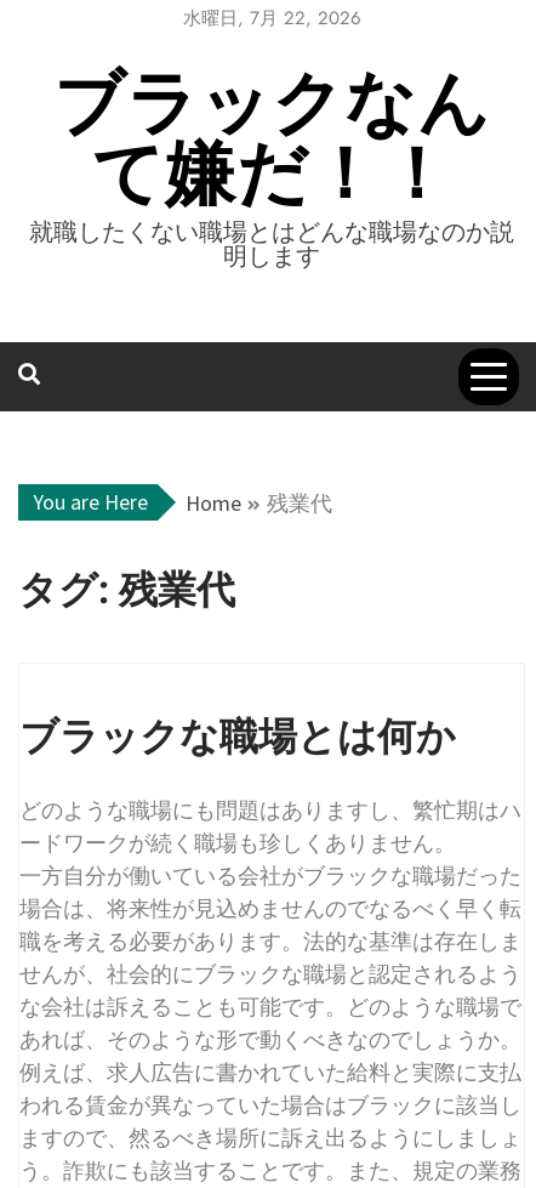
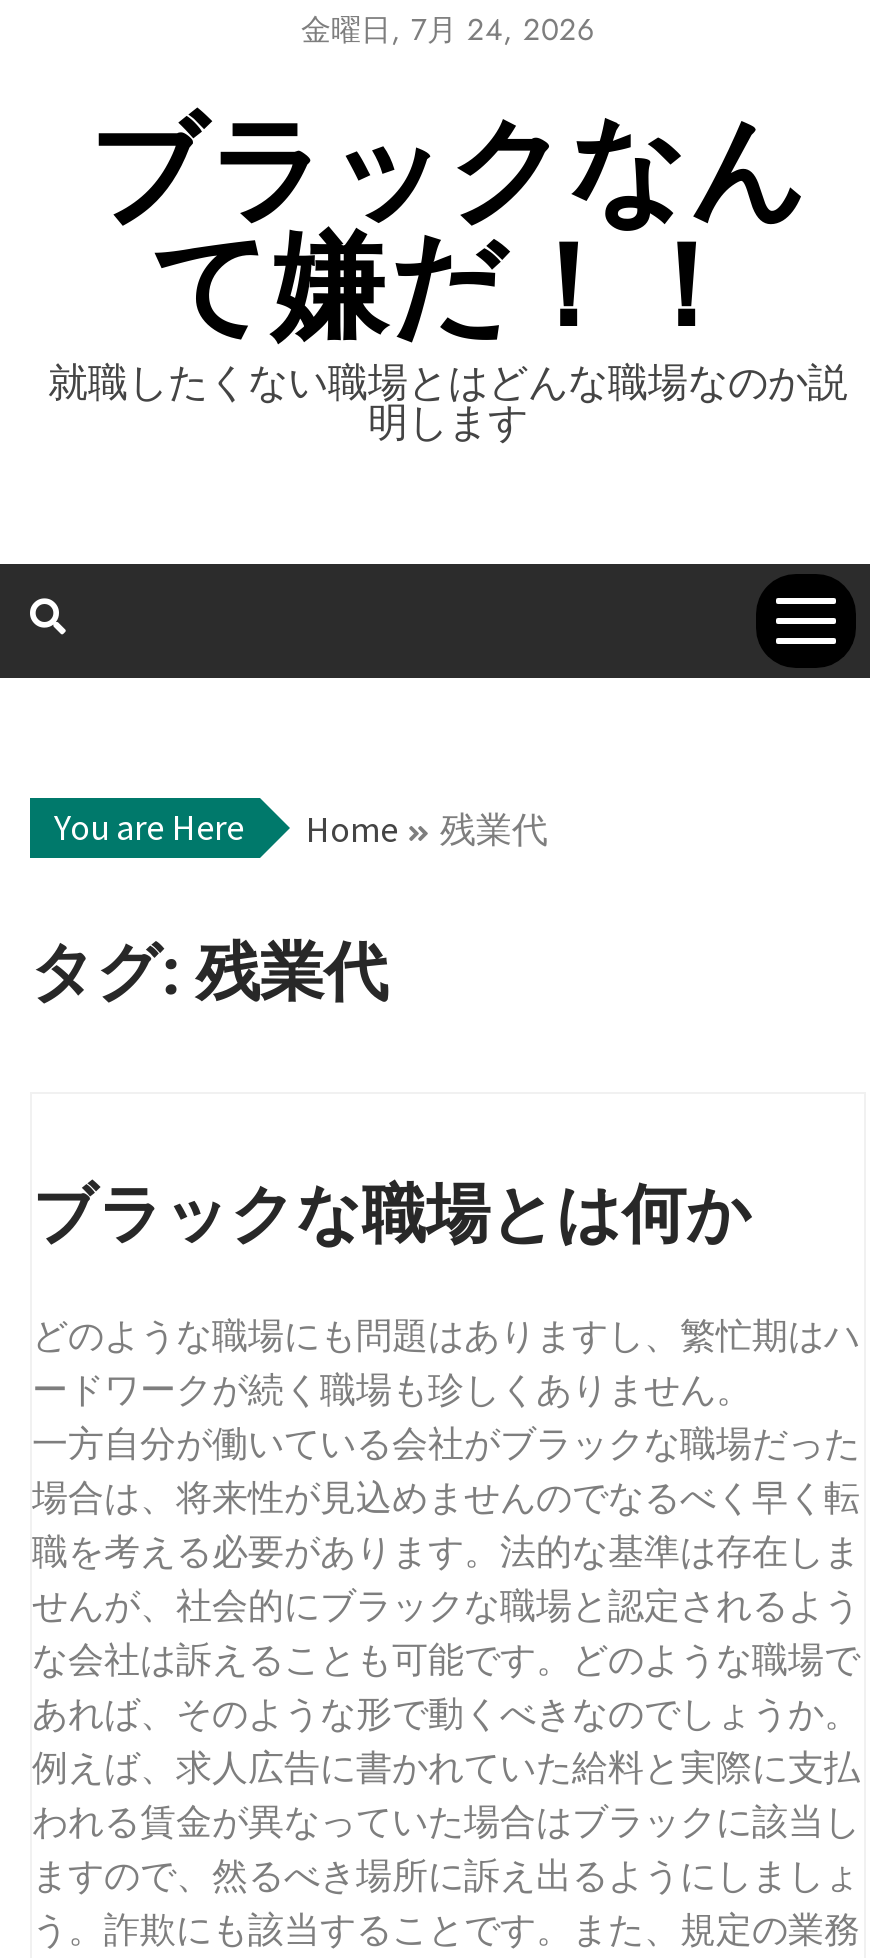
- 水曜日, 7月 22, 2026
+ 金曜日, 7月 24, 2026
